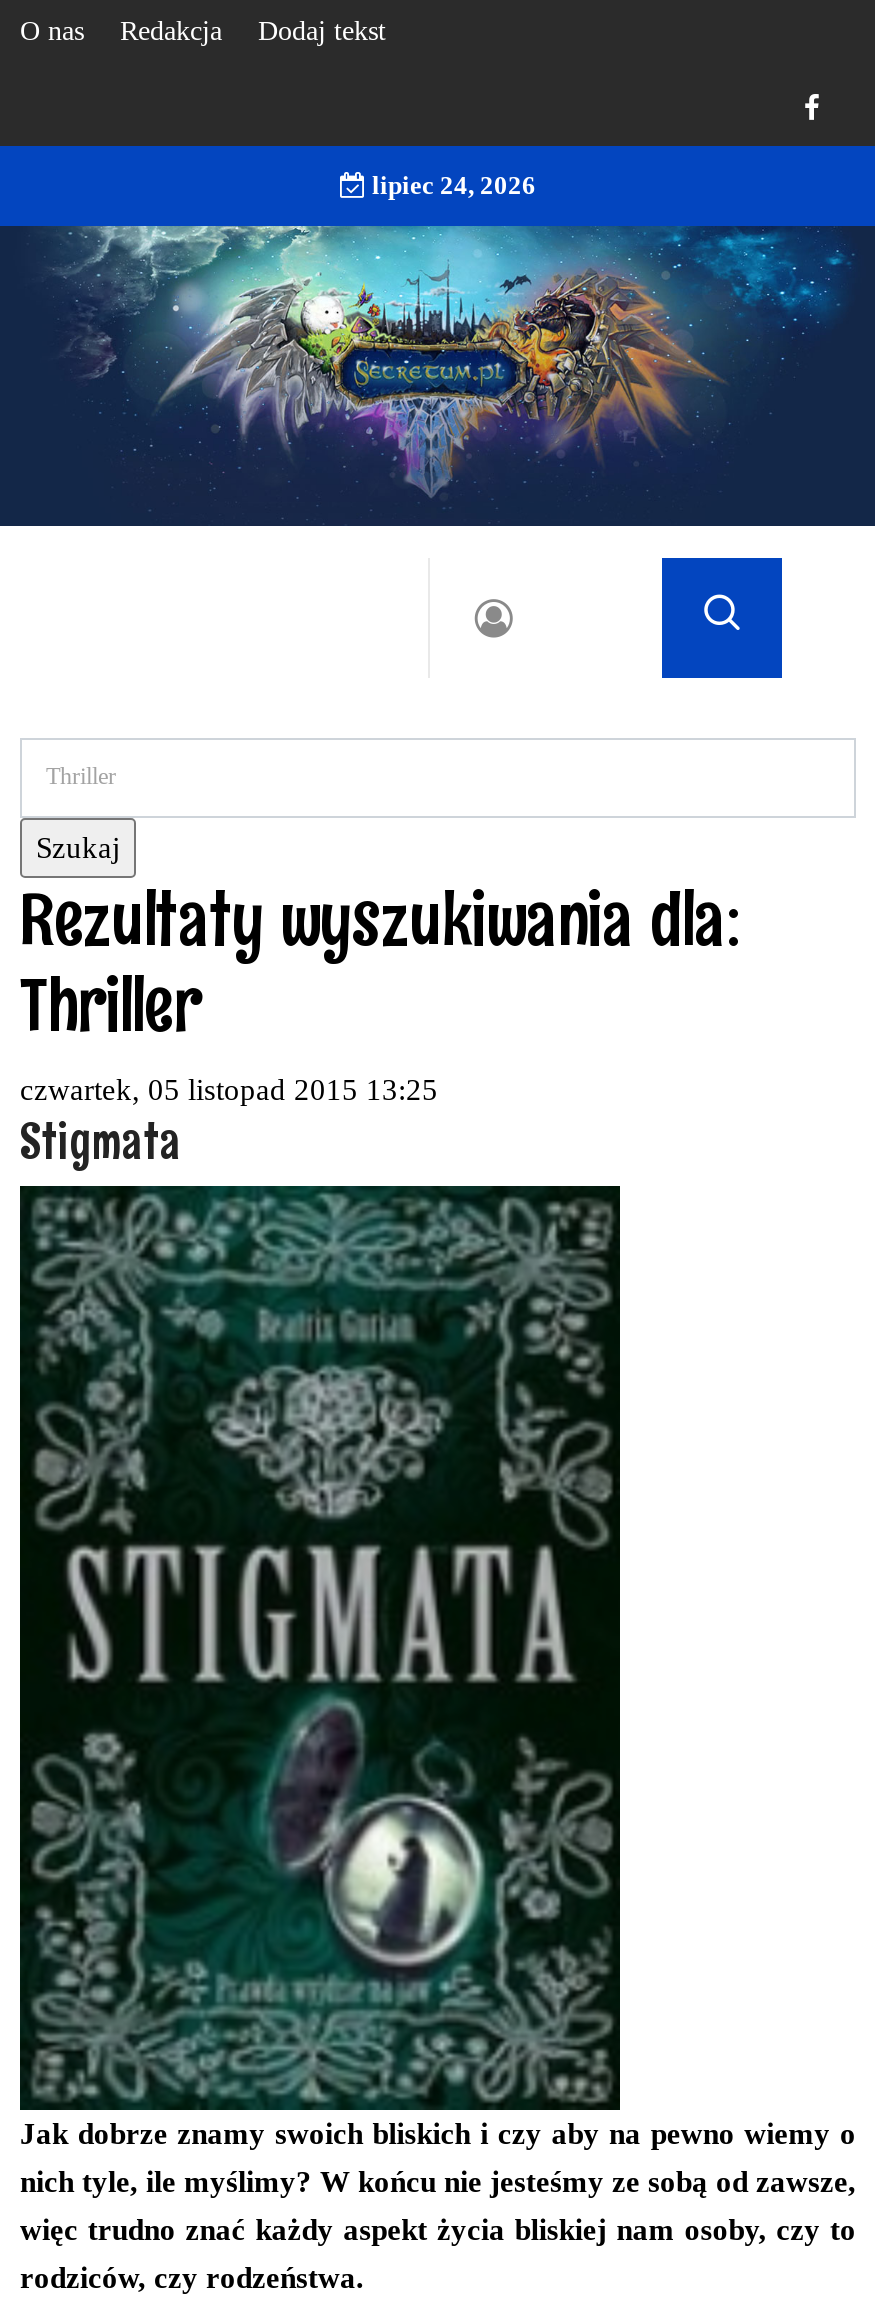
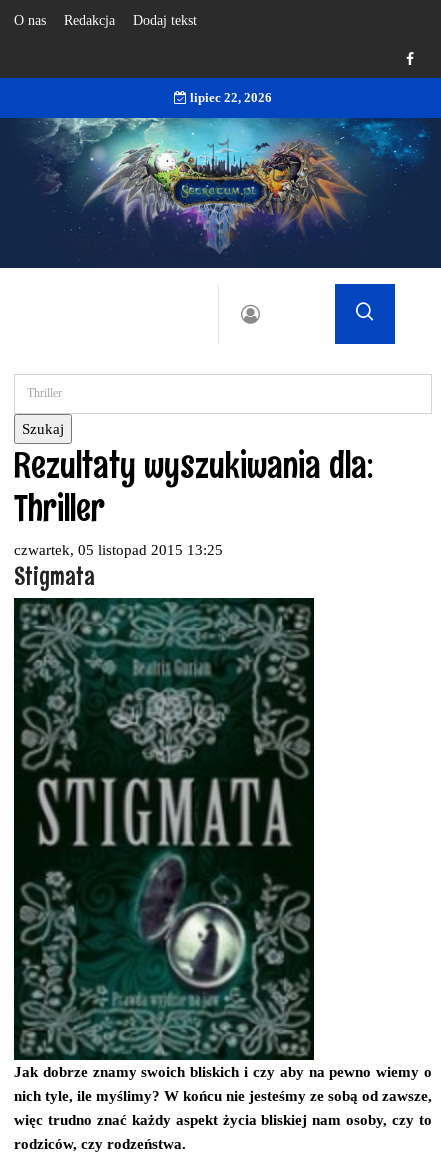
- lipiec 24, 2026
+ lipiec 22, 2026
